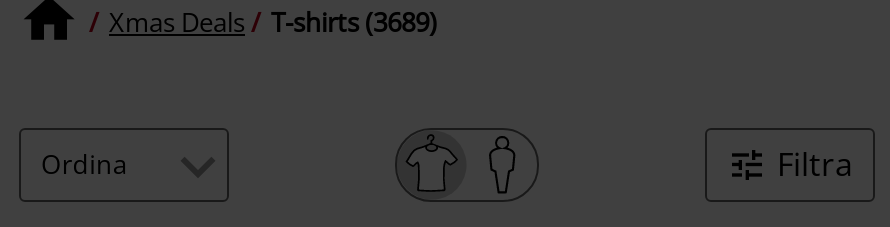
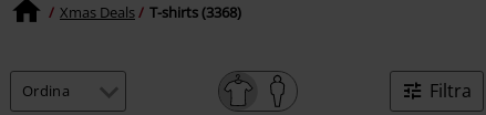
- Xmas Deals T-shirts (3689)
+ Xmas Deals T-shirts (3368)
